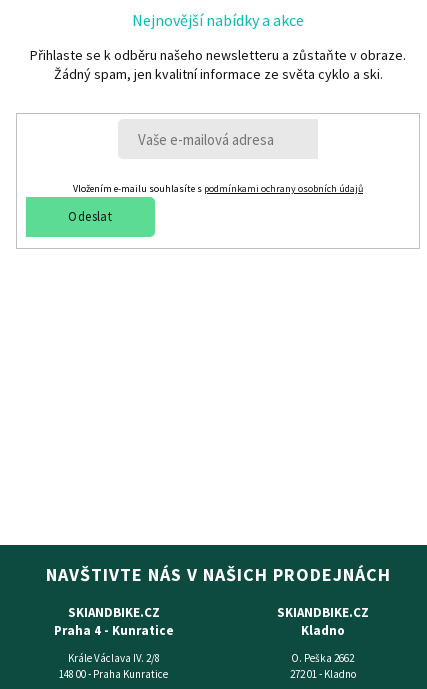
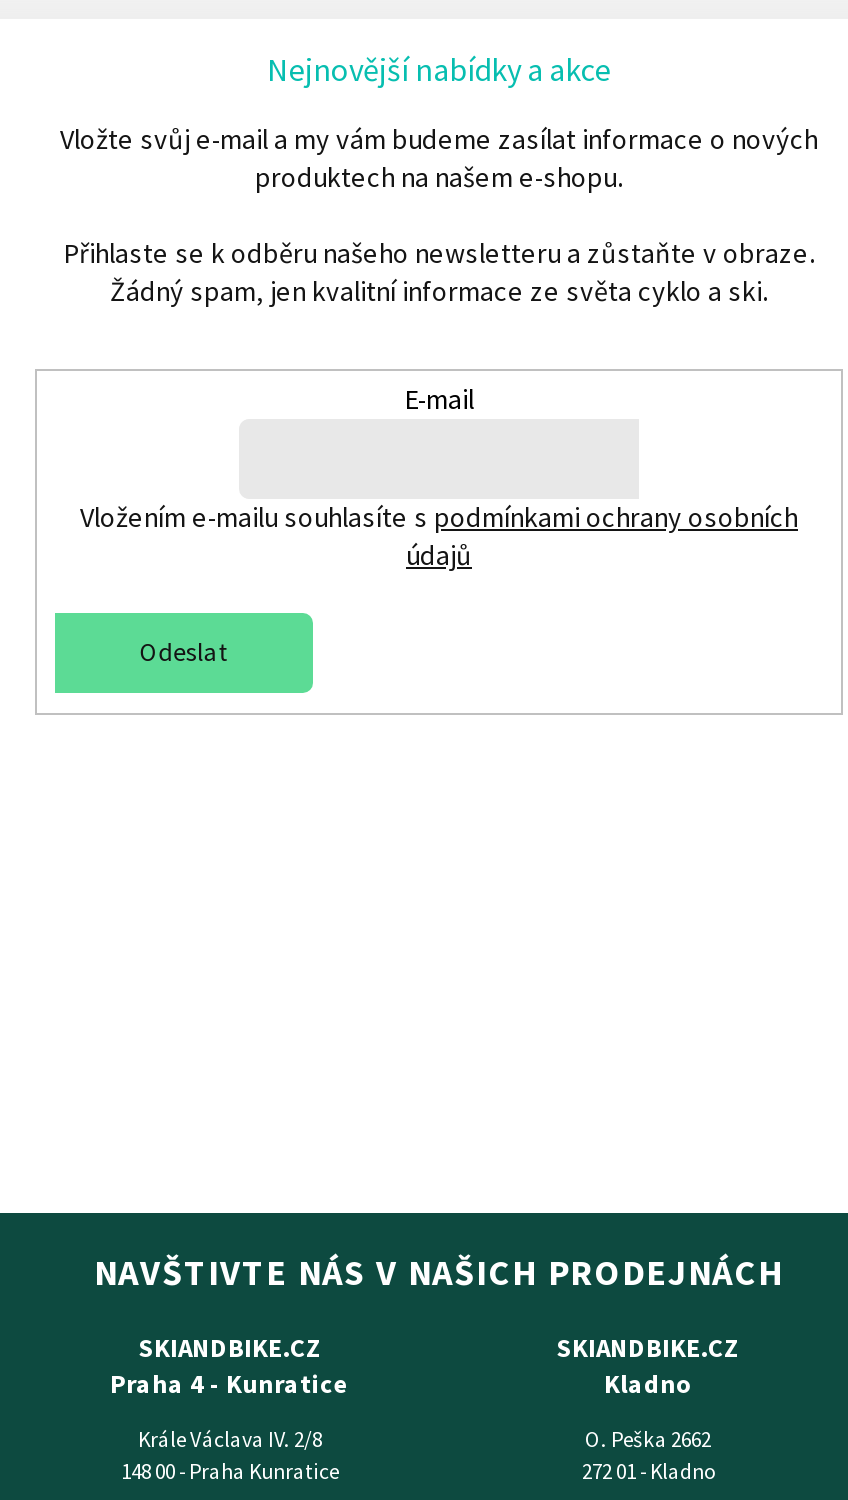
+ Vložte svůj e-mail a my vám budeme zasílat informace o nových
+ produktech na našem e-shopu.

- Vložením e-mailu souhlasíte s podmínkami ochrany osobních údajů
+ E-mail
+ Vložením e-mailu souhlasíte s podmínkami ochrany osobních
+ údajů

moved down: Odeslat
